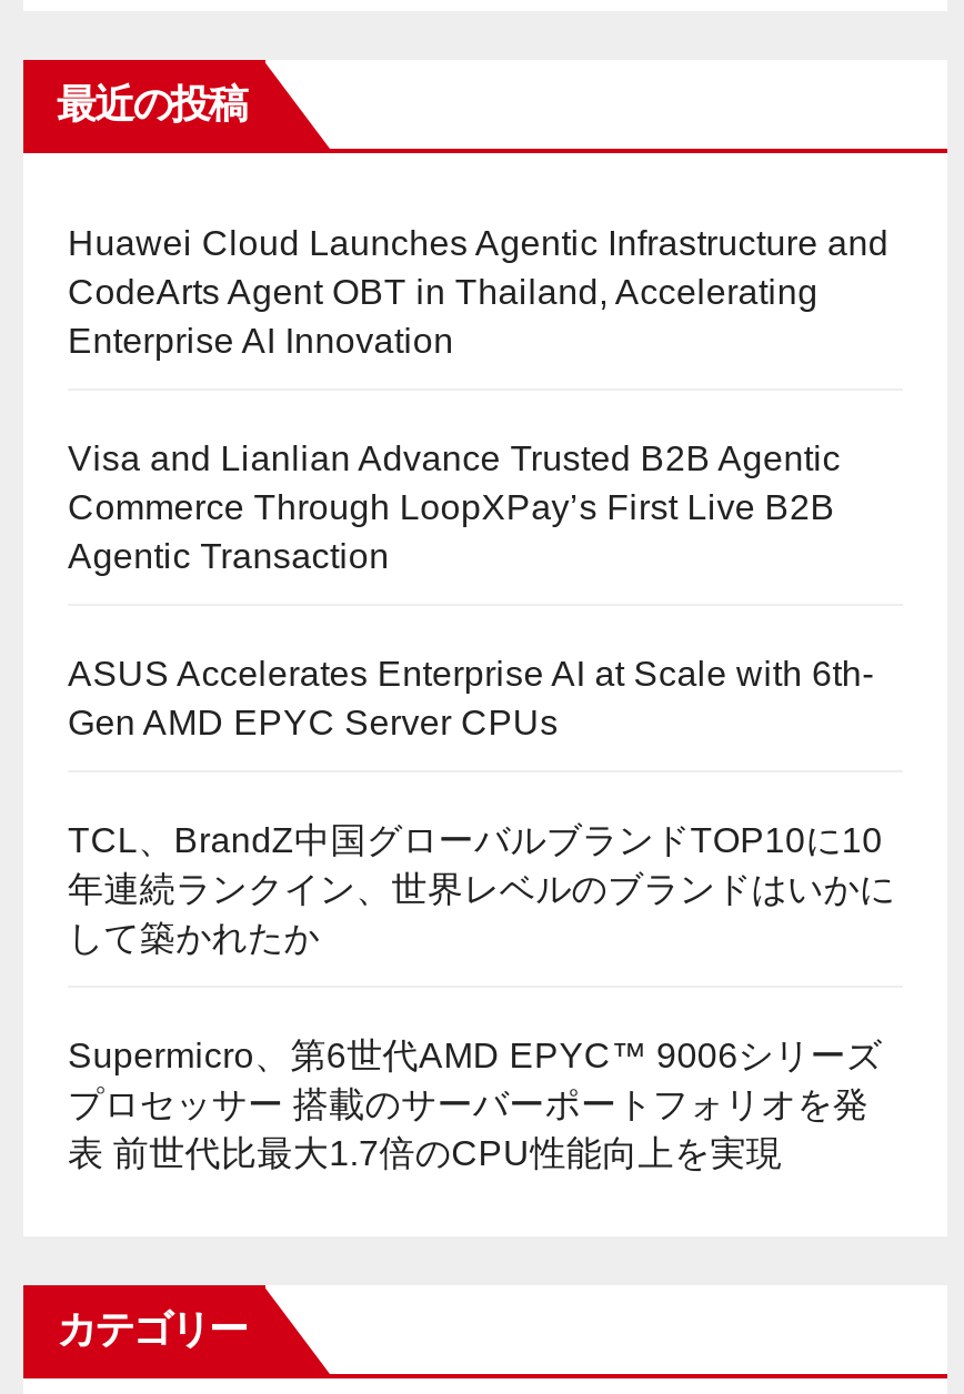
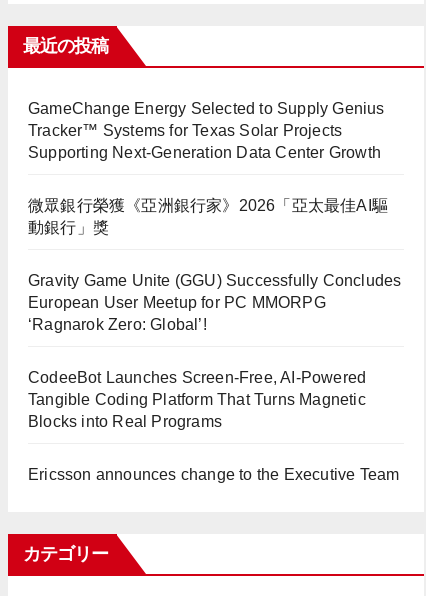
- Huawei Cloud Launches Agentic Infrastructure and
- CodeArts Agent OBT in Thailand, Accelerating
- Enterprise AI Innovation
+ GameChange Energy Selected to Supply Genius
+ Tracker™ Systems for Texas Solar Projects
+ Supporting Next-Generation Data Center Growth

- Visa and Lianlian Advance Trusted B2B Agentic
- Commerce Through LoopXPay’s First Live B2B
- Agentic Transaction
+ 微眾銀行榮獲《亞洲銀行家》2026「亞太最佳AI驅
+ 動銀行」獎

- ASUS Accelerates Enterprise AI at Scale with 6th-
- Gen AMD EPYC Server CPUs
+ Gravity Game Unite (GGU) Successfully Concludes
+ European User Meetup for PC MMORPG
+ ‘Ragnarok Zero: Global’!

- TCL、BrandZ中国グローバルブランドTOP10に10
- 年連続ランクイン、世界レベルのブランドはいかに
- して築かれたか
+ CodeeBot Launches Screen-Free, AI-Powered
+ Tangible Coding Platform That Turns Magnetic
+ Blocks into Real Programs

- Supermicro、第6世代AMD EPYC™ 9006シリーズ
- プロセッサー 搭載のサーバーポートフォリオを発
- 表 前世代比最大1.7倍のCPU性能向上を実現
+ Ericsson announces change to the Executive Team
